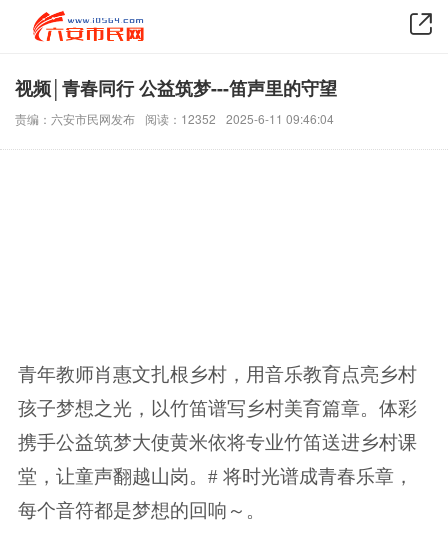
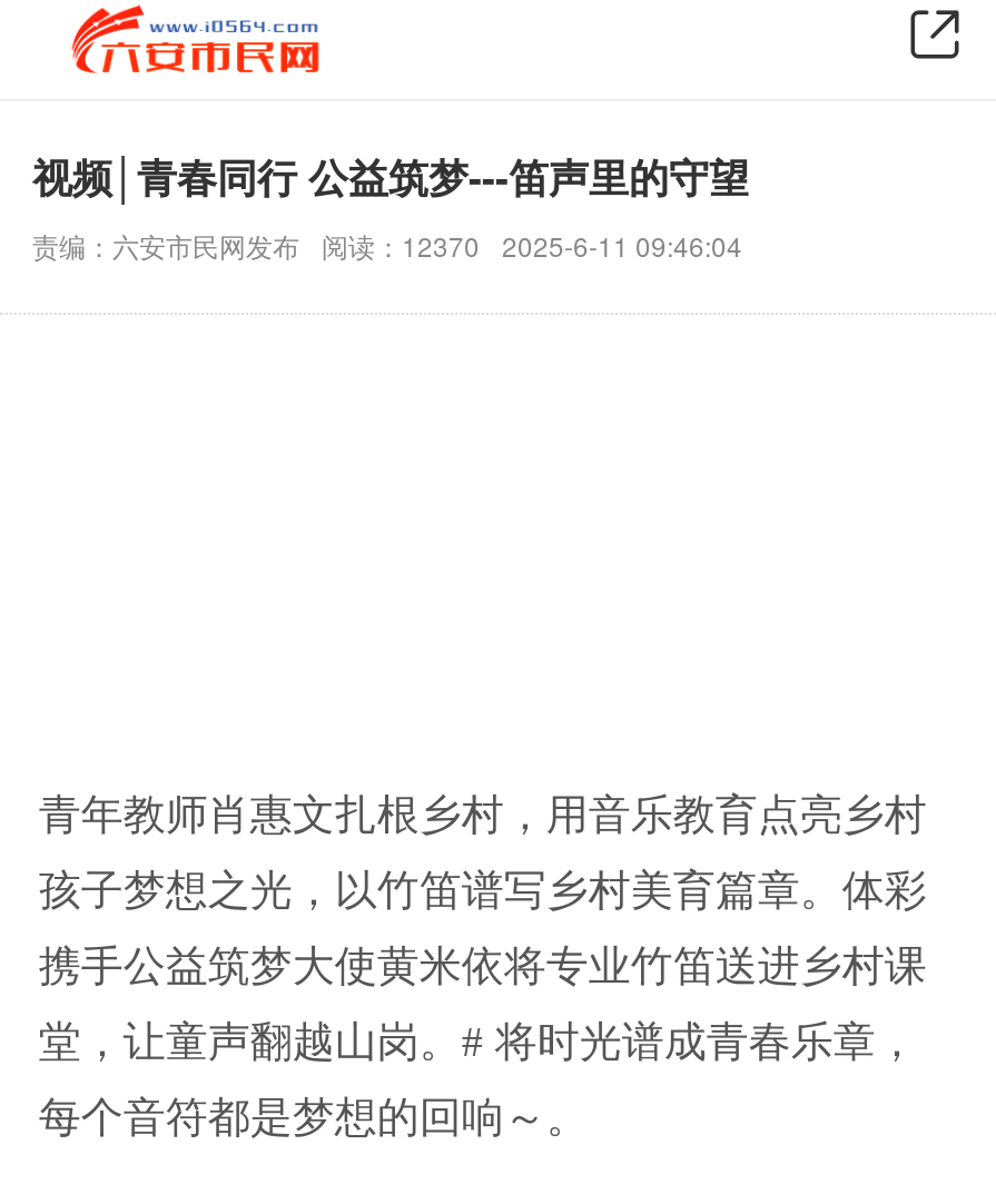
- 责编：六安市民网发布 阅读：12352 2025-6-11 09:46:04
+ 责编：六安市民网发布 阅读：12370 2025-6-11 09:46:04
